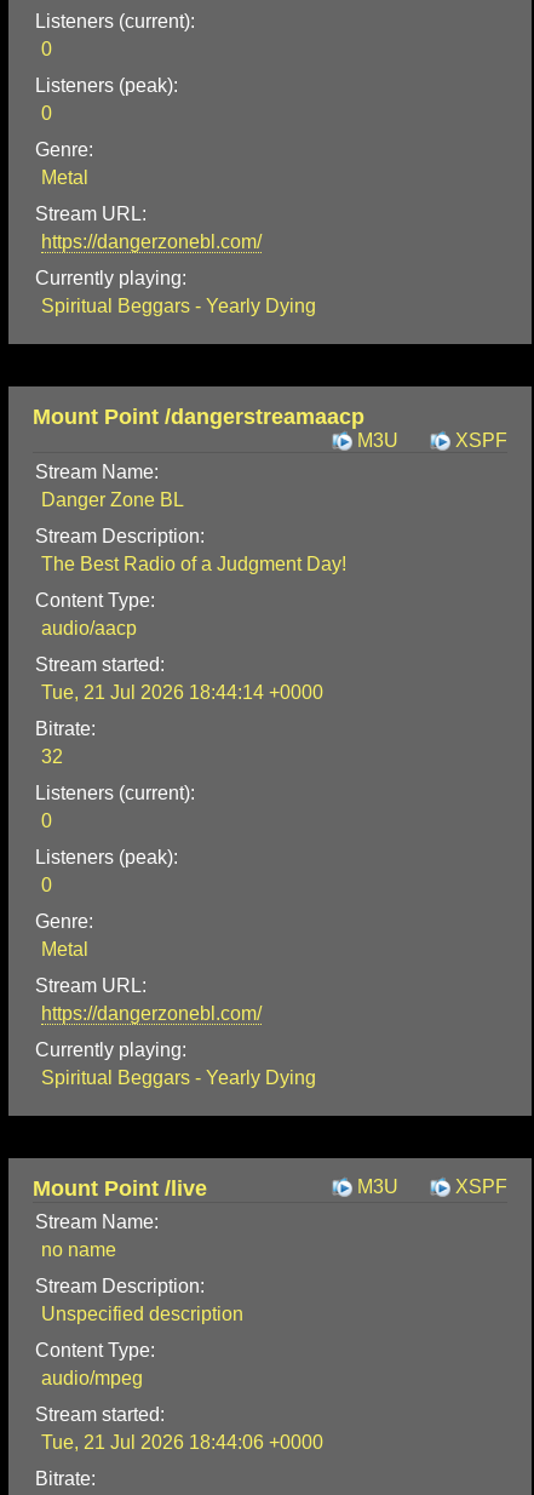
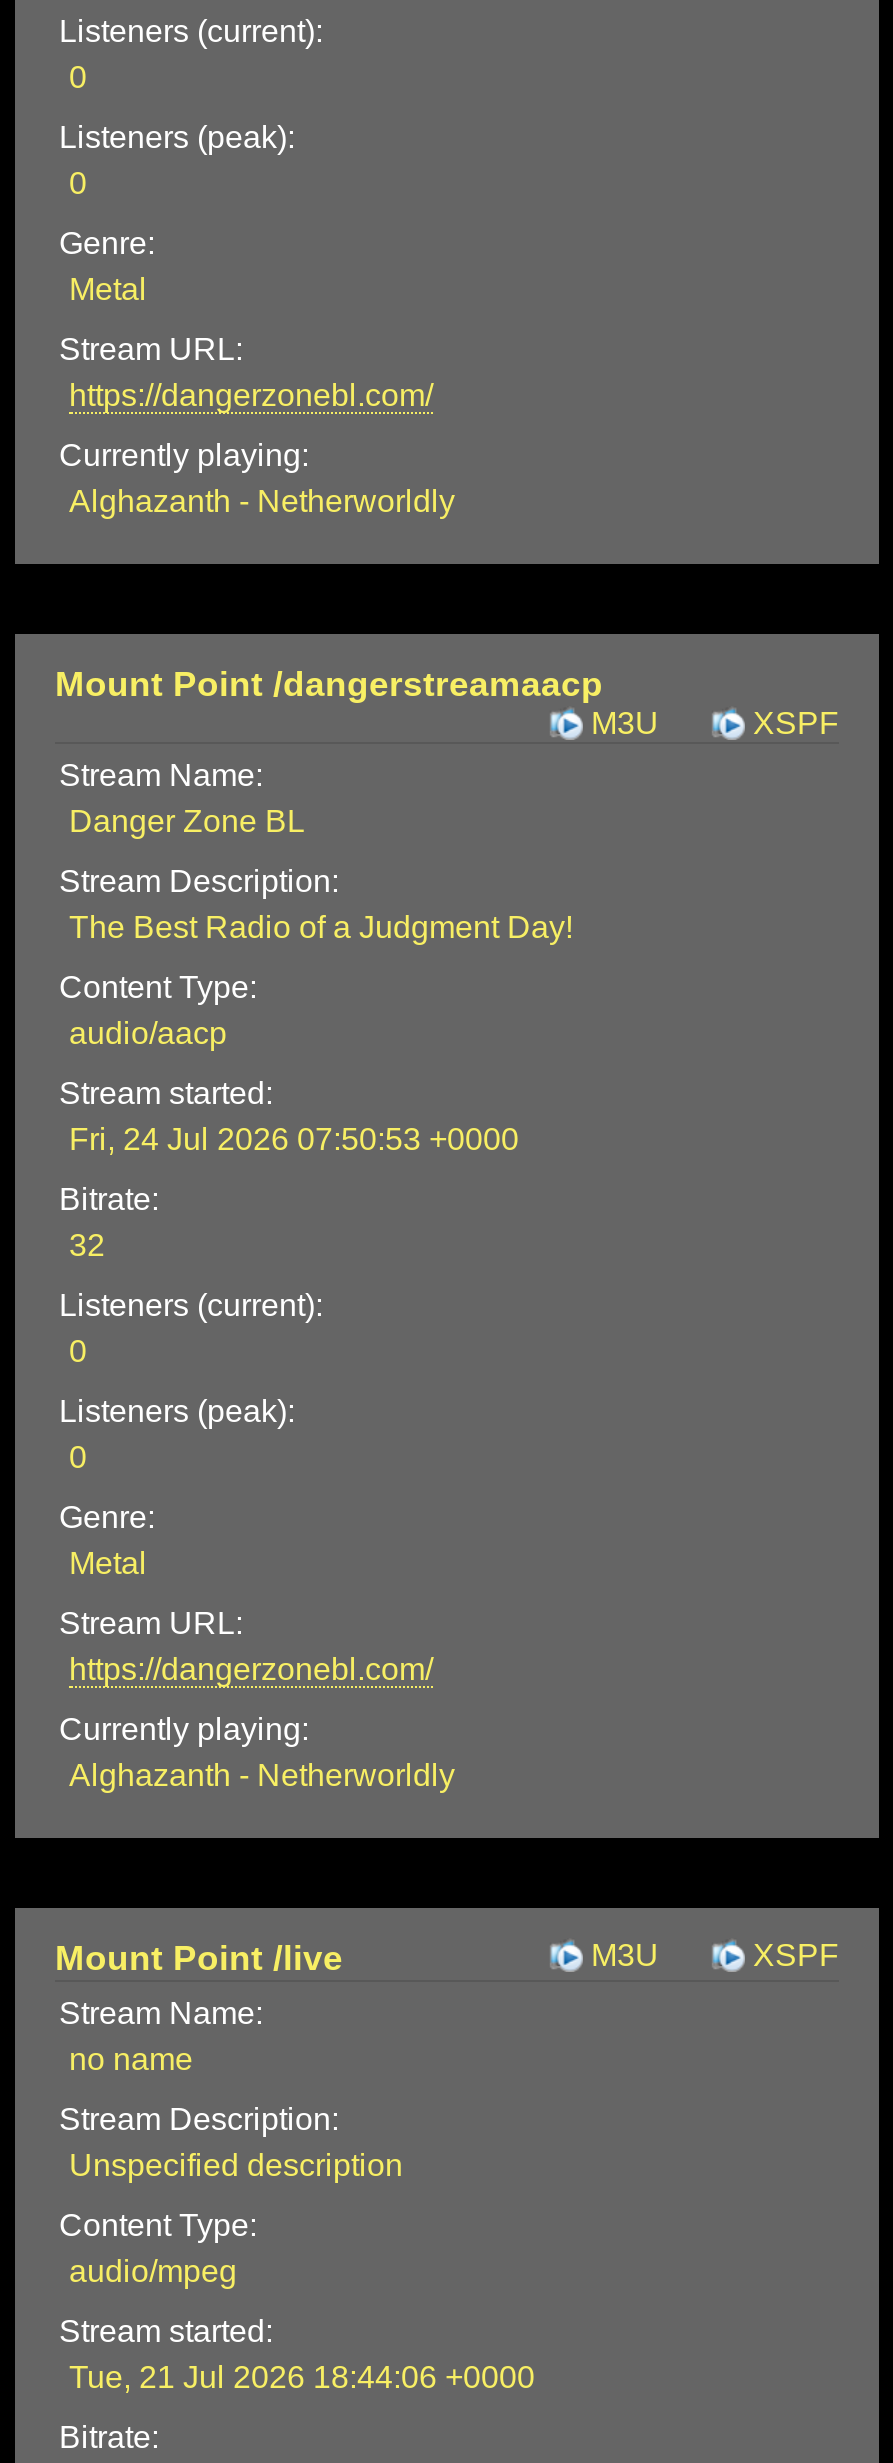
- Spiritual Beggars - Yearly Dying
+ Alghazanth - Netherworldly

- Tue, 21 Jul 2026 18:44:14 +0000
+ Fri, 24 Jul 2026 07:50:53 +0000

- Spiritual Beggars - Yearly Dying
+ Alghazanth - Netherworldly
